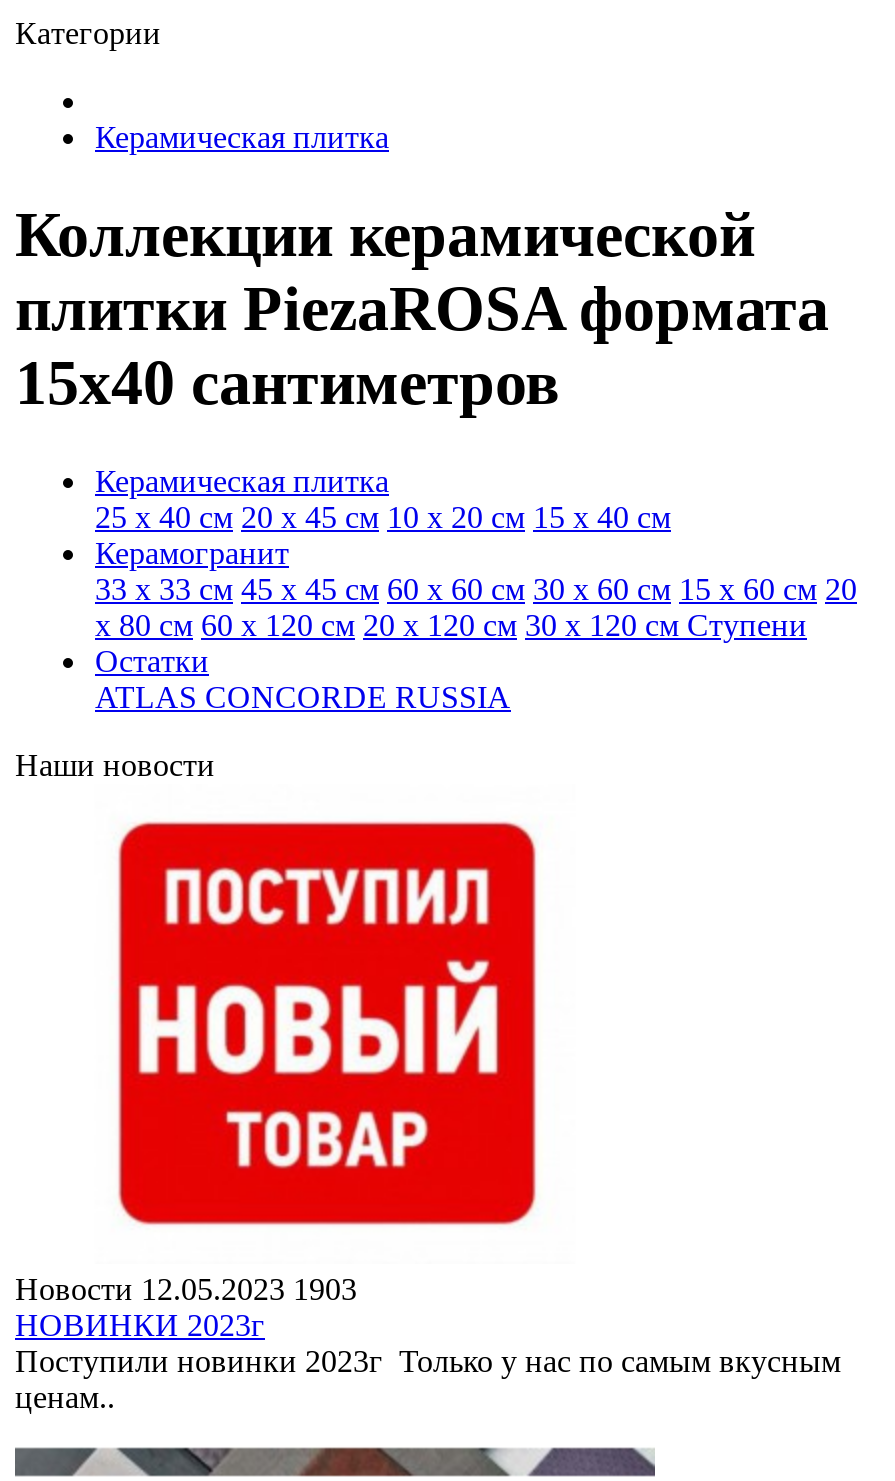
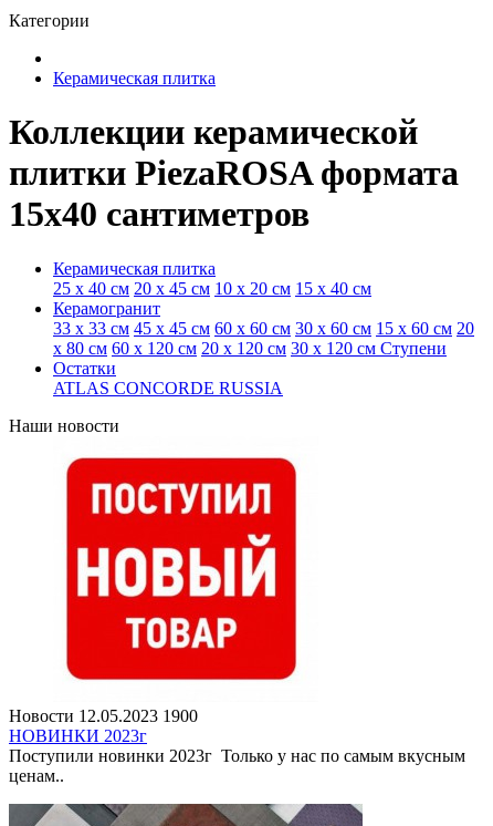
- Новости 12.05.2023 1903
+ Новости 12.05.2023 1900
